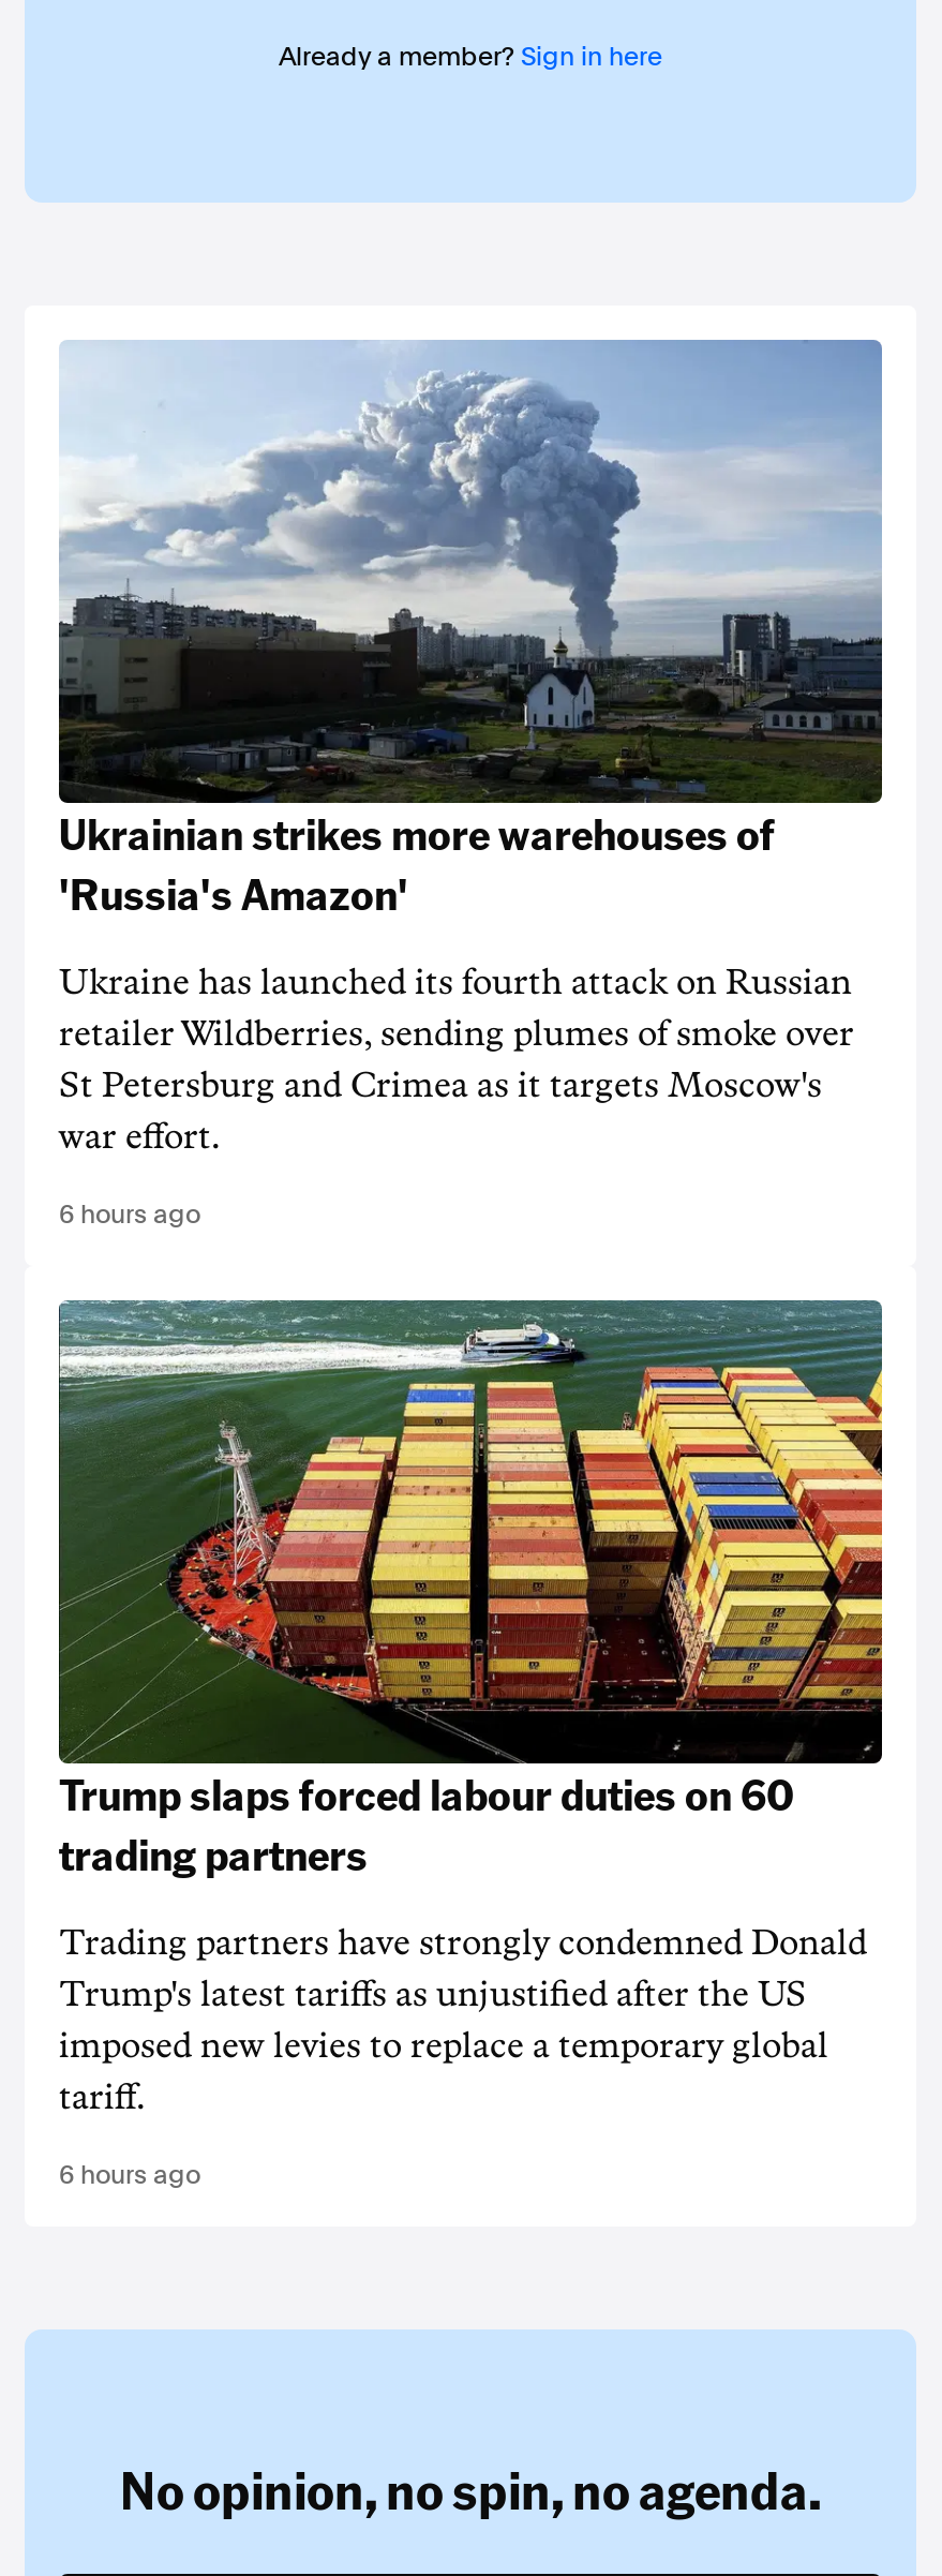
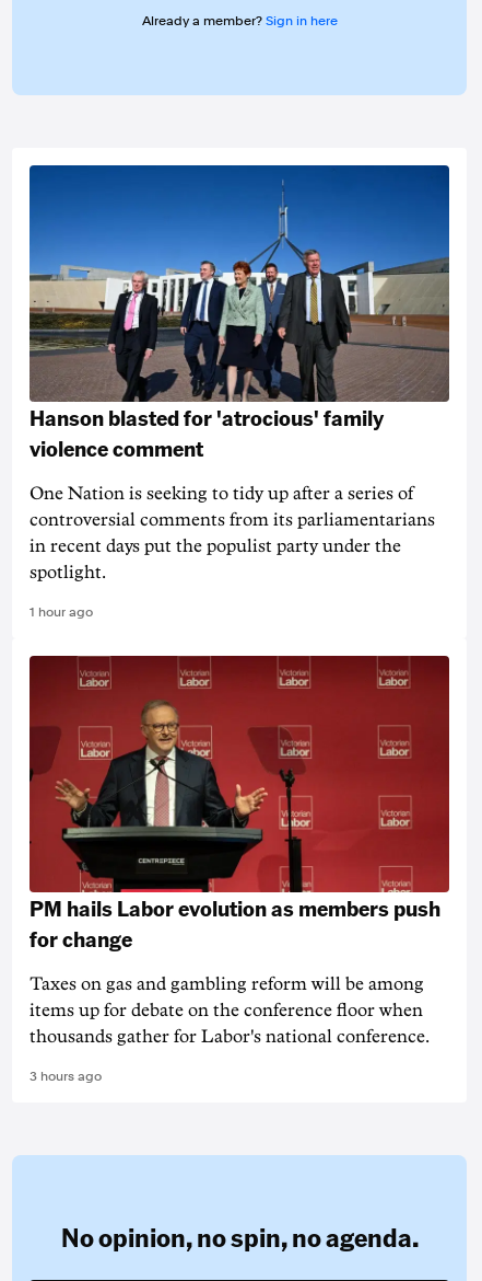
- [image]
- Ukrainian strikes more warehouses of
- 'Russia's Amazon'
- Ukraine has launched its fourth attack on Russian
- retailer Wildberries, sending plumes of smoke over
- St Petersburg and Crimea as it targets Moscow's
- war effort.
- 6 hours ago
+ [image]
+ Hanson blasted for 'atrocious' family
+ violence comment
+ One Nation is seeking to tidy up after a series of
+ controversial comments from its parliamentarians
+ in recent days put the populist party under the
+ spotlight.
+ 1 hour ago

- [image]
- Trump slaps forced labour duties on 60
- trading partners
- Trading partners have strongly condemned Donald
- Trump's latest tariffs as unjustified after the US
- imposed new levies to replace a temporary global
- tariff.
- 6 hours ago
+ [image]
+ PM hails Labor evolution as members push
+ for change
+ Taxes on gas and gambling reform will be among
+ items up for debate on the conference floor when
+ thousands gather for Labor's national conference.
+ 3 hours ago
